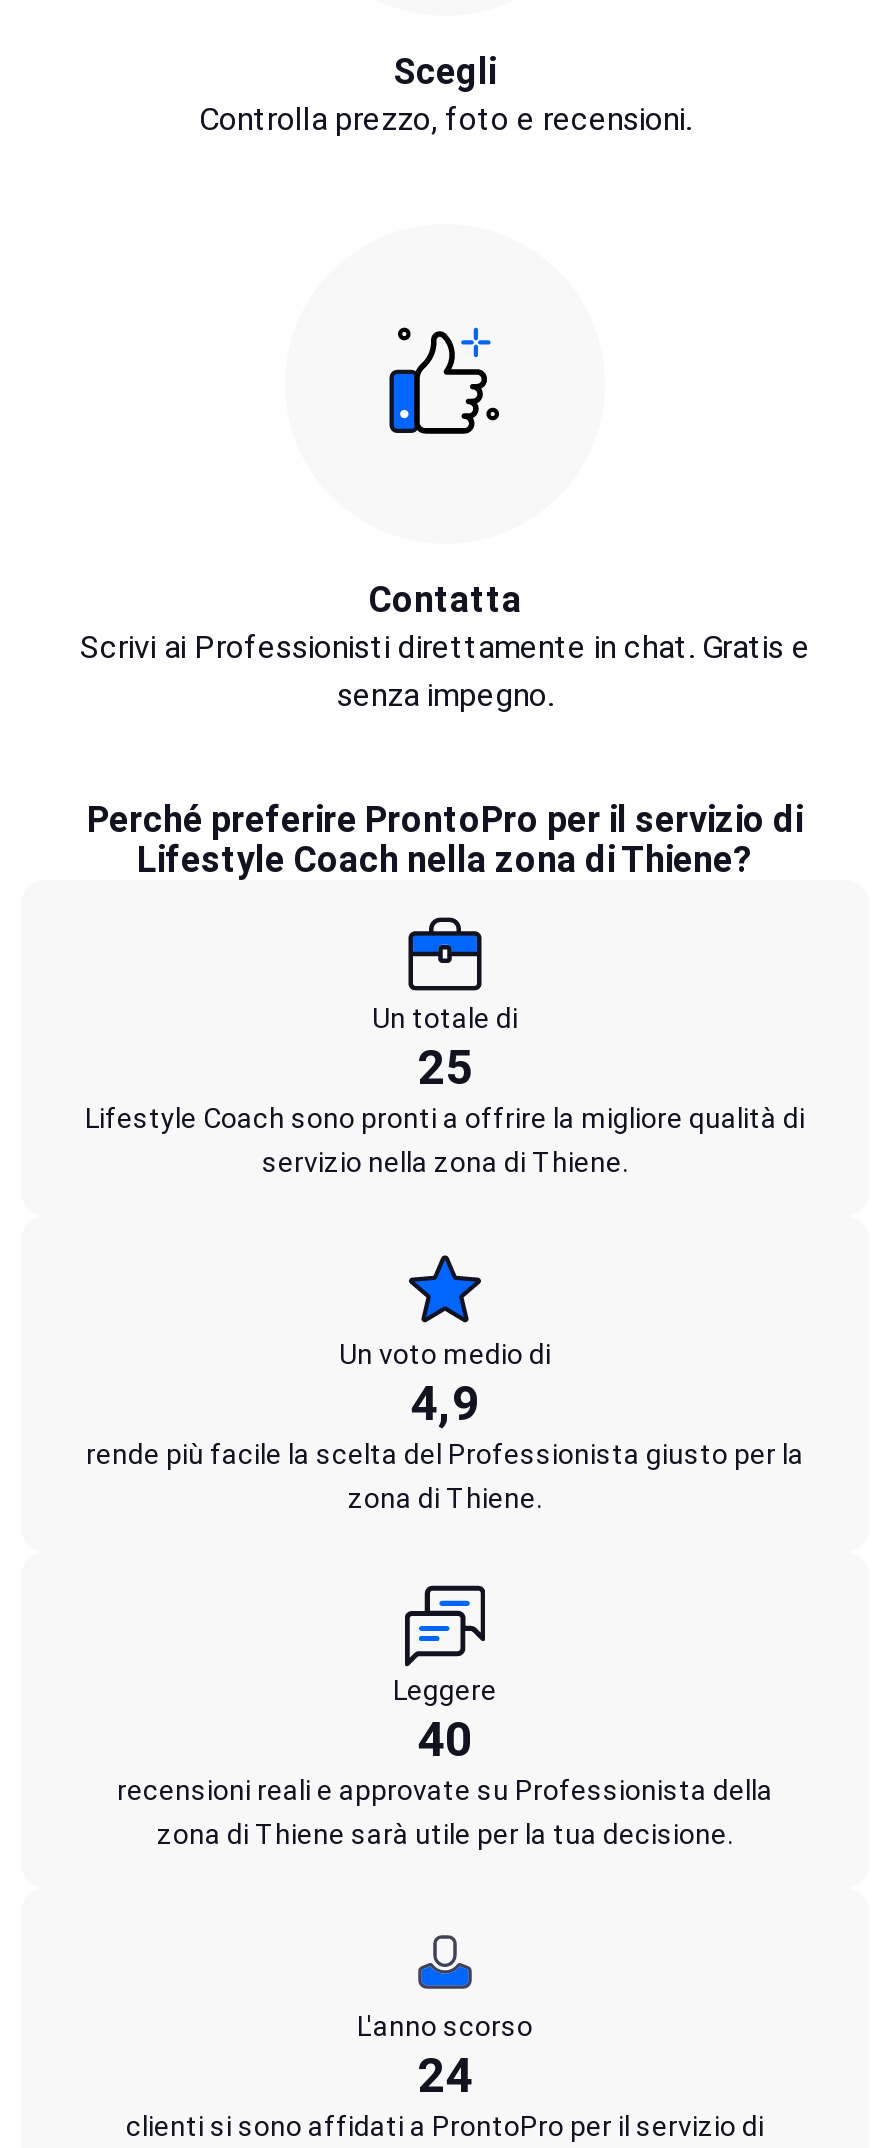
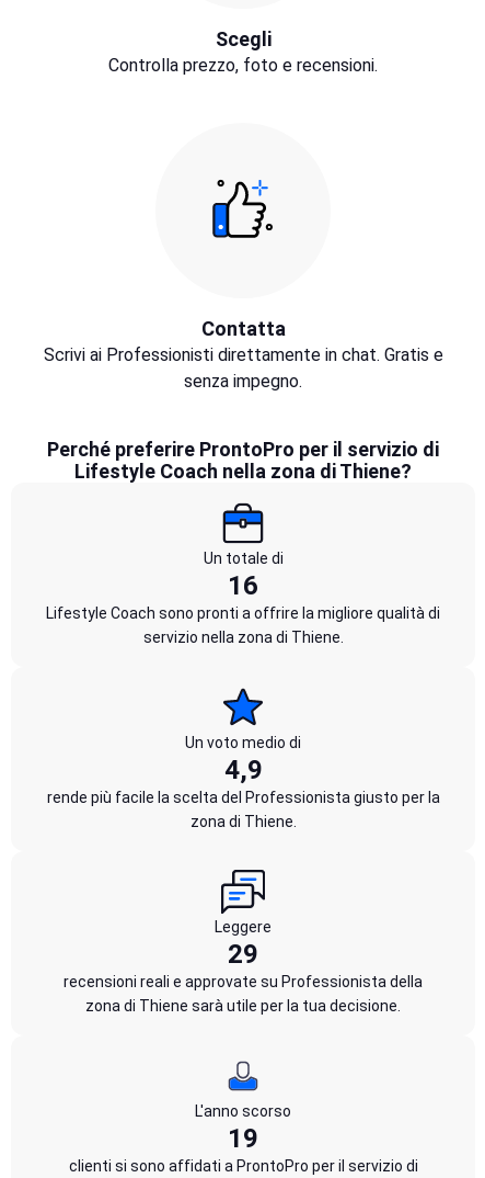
- 25
+ 16

- 40
+ 29

- 24
+ 19
